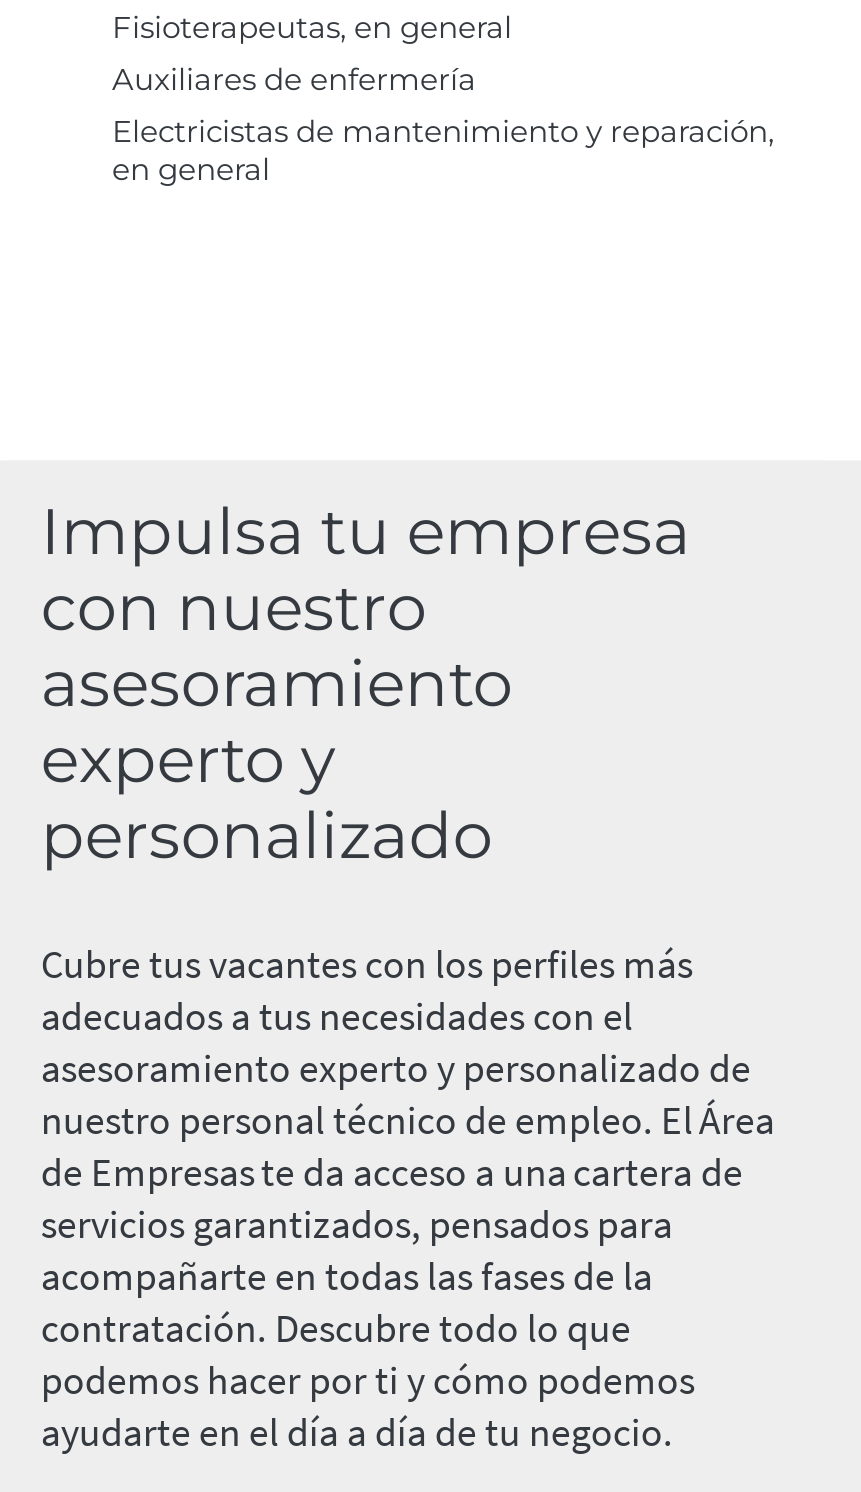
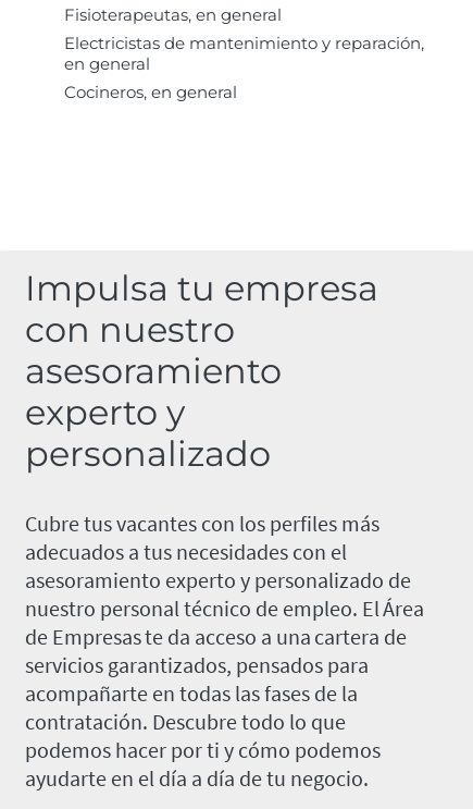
- Auxiliares de enfermería

moved up: Electricistas de mantenimiento y reparación, | en general

+ Cocineros, en general
